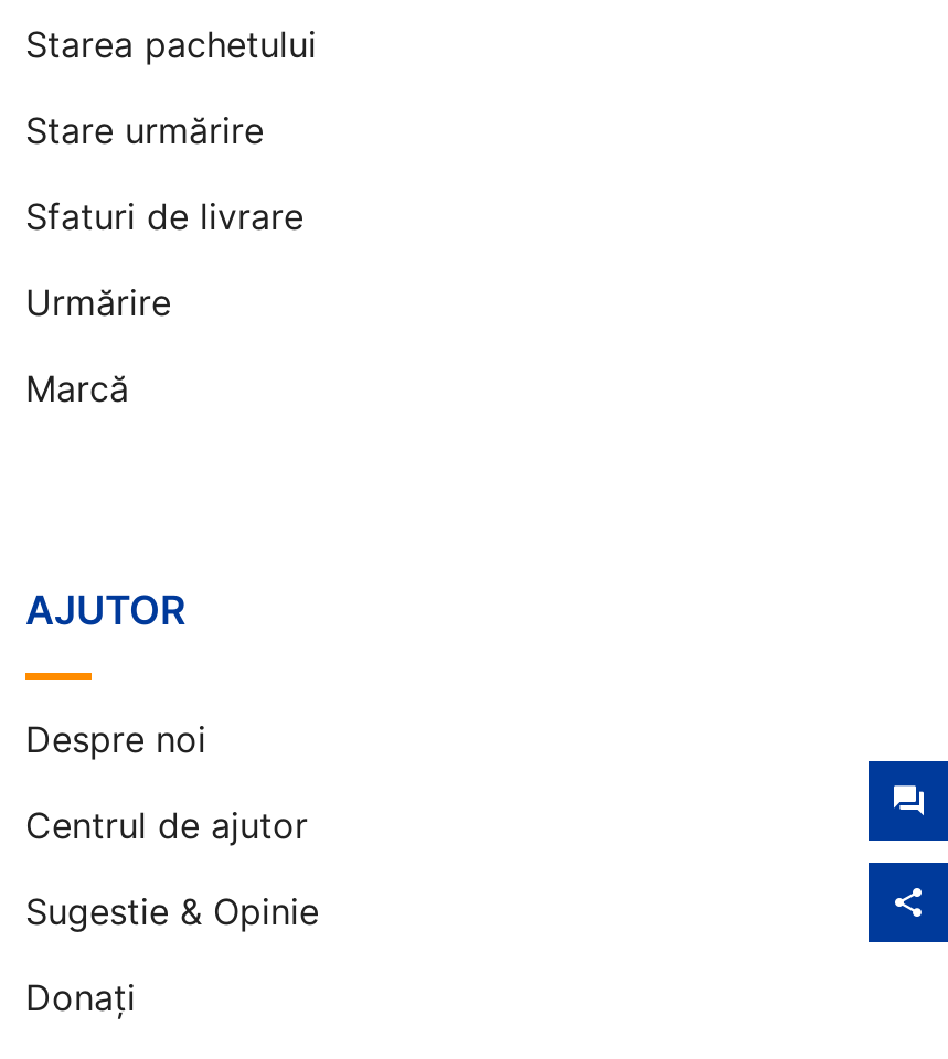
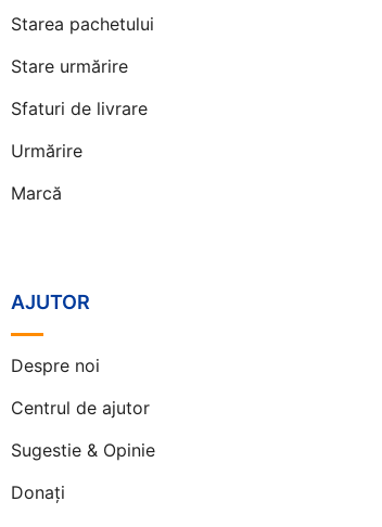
- [image]

- [image]
